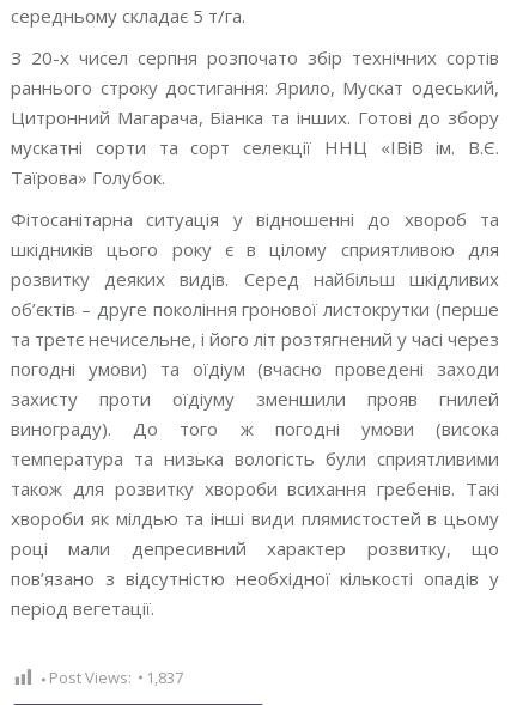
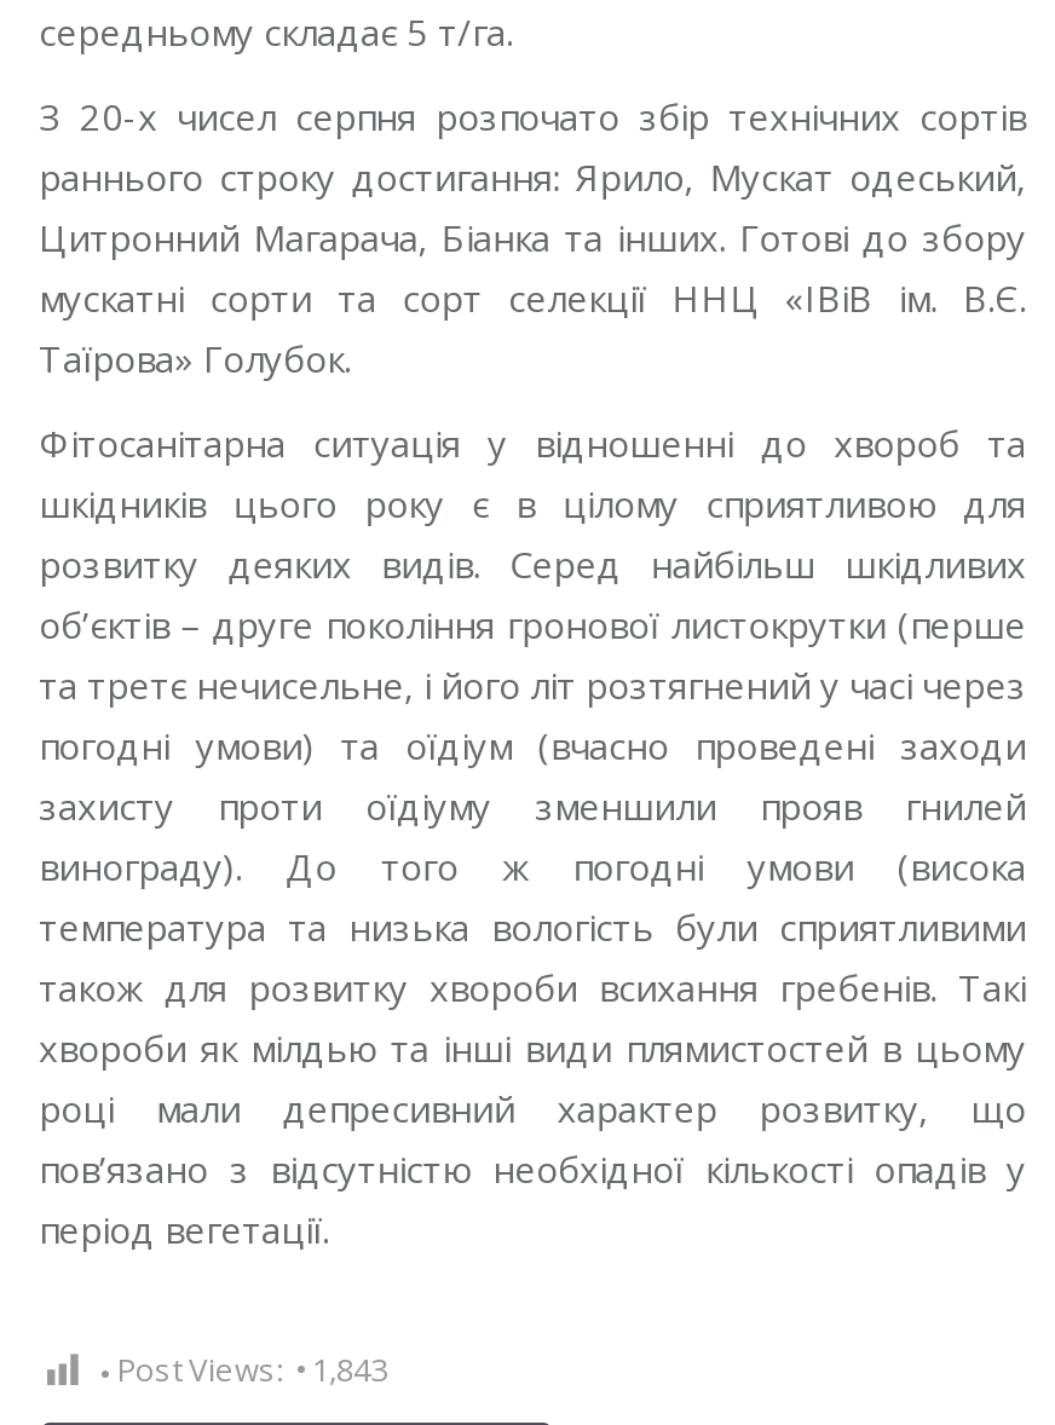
- Post Views: 1,837
+ Post Views: 1,843
